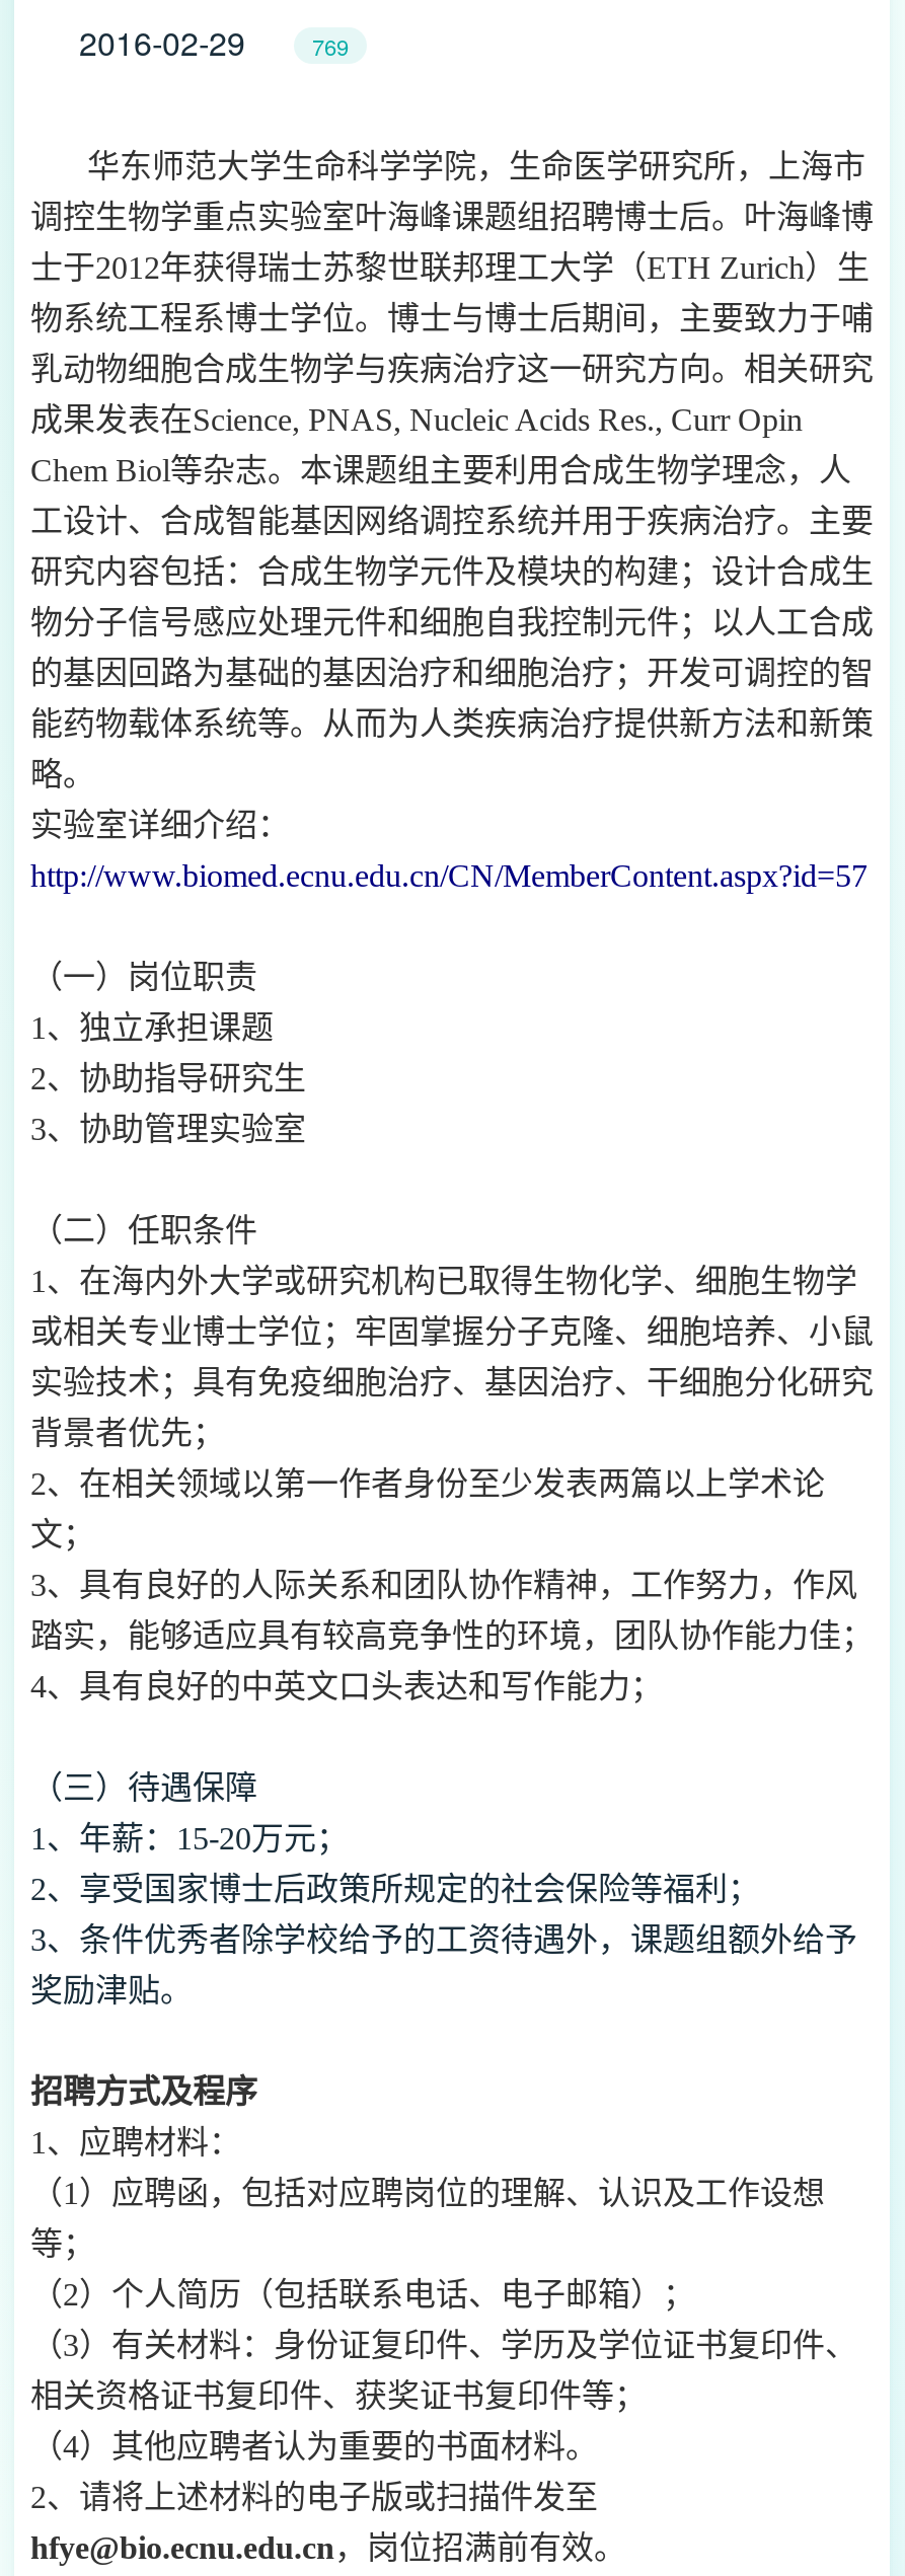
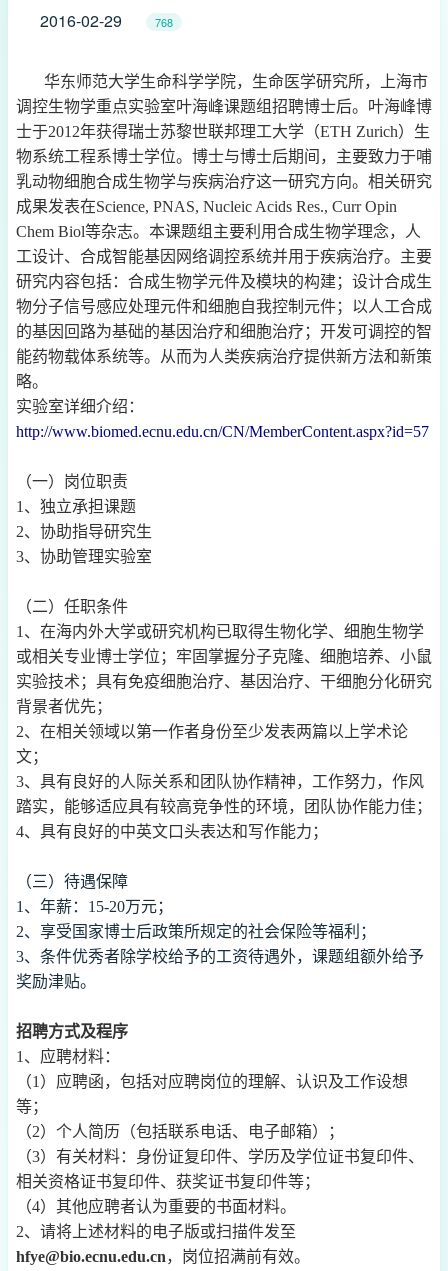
- 769
+ 768
